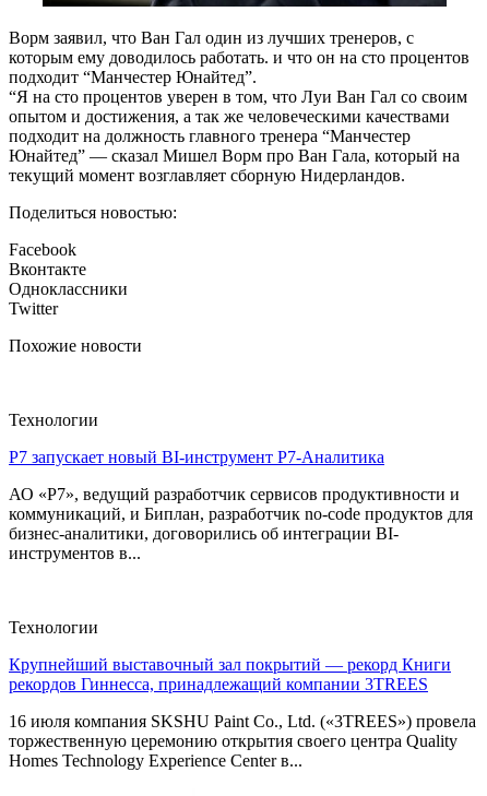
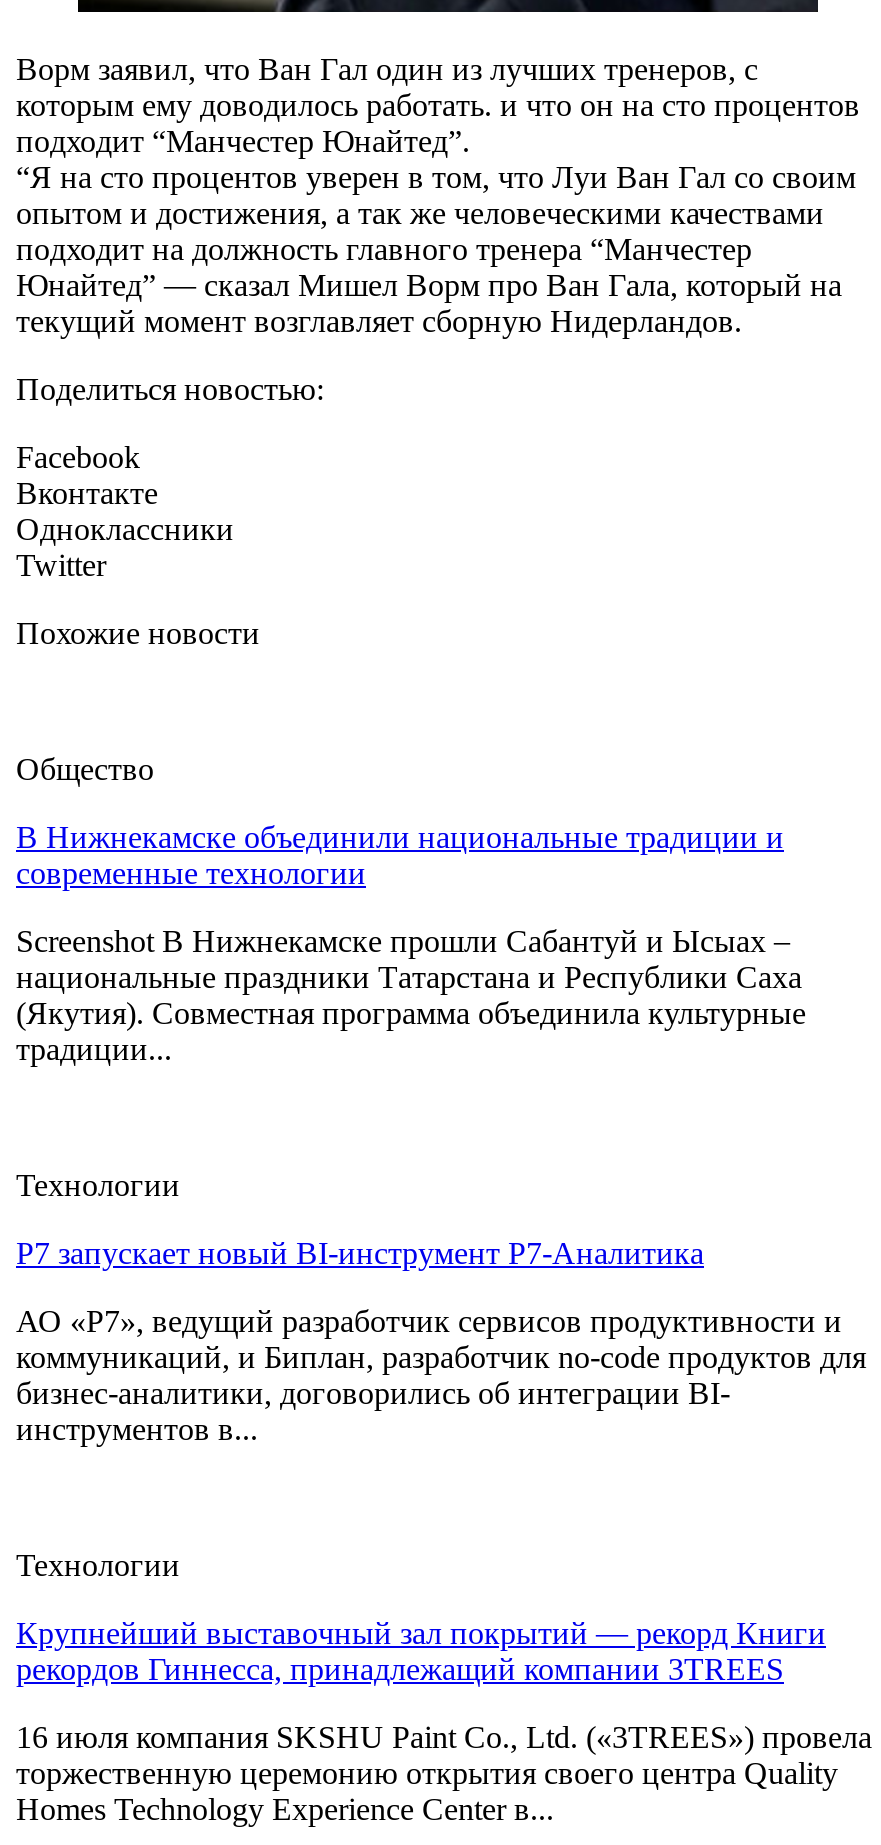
+ Общество
+ В Нижнекамске объединили национальные традиции и
+ современные технологии
+ Screenshot В Нижнекамске прошли Сабантуй и Ысыах –
+ национальные праздники Татарстана и Республики Саха
+ (Якутия). Совместная программа объединила культурные
+ традиции...
